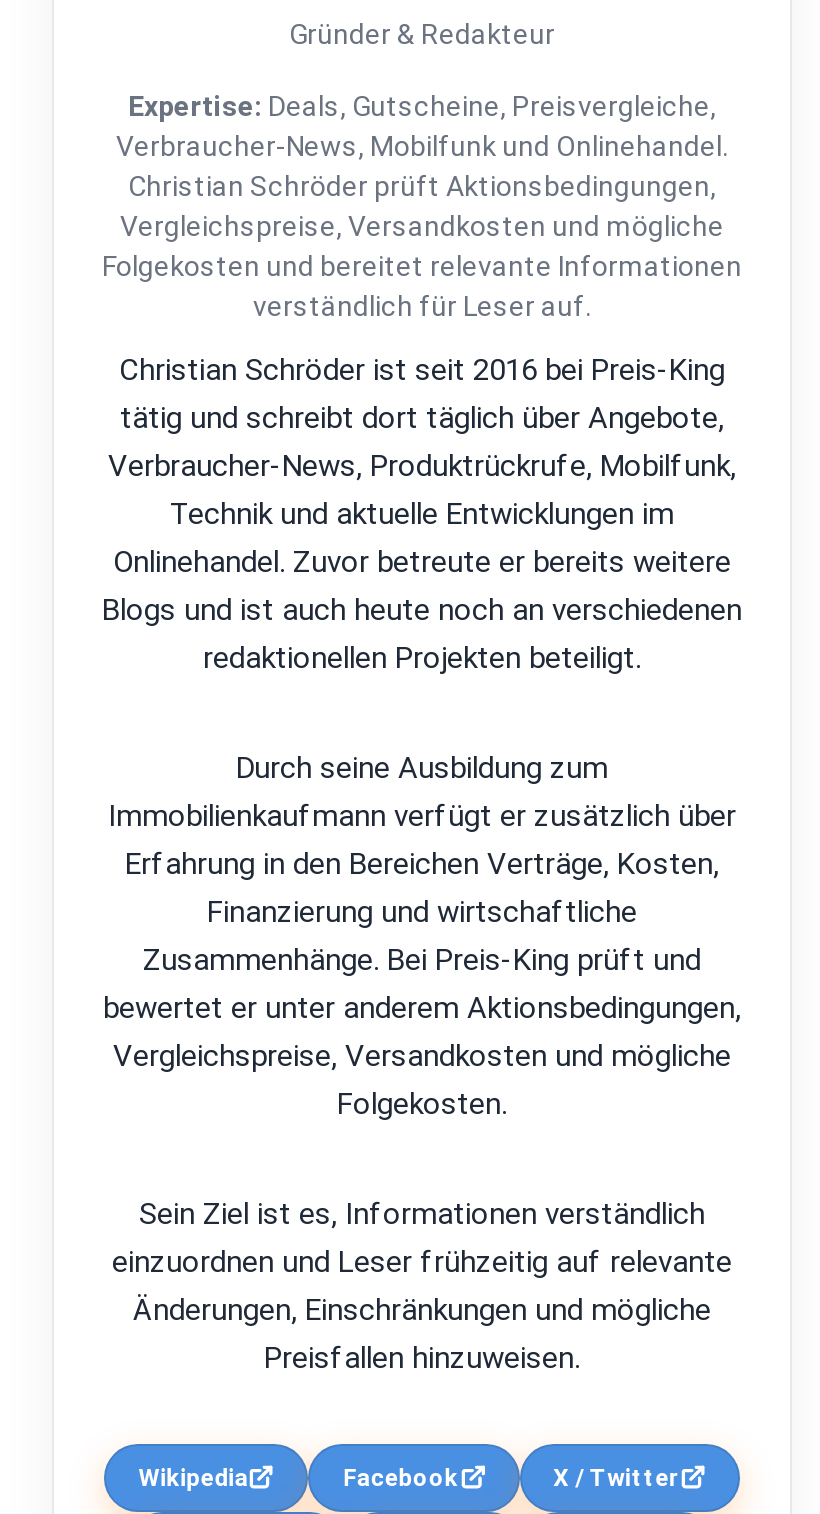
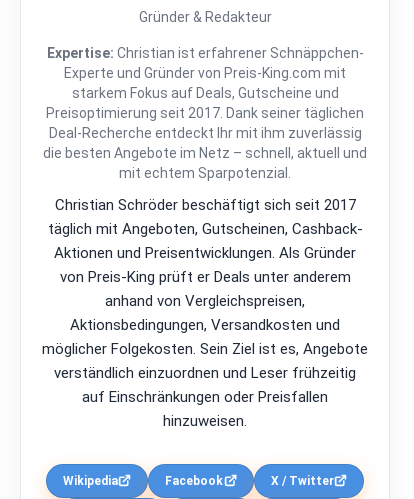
- Expertise: Deals, Gutscheine, Preisvergleiche,
- Verbraucher-News, Mobilfunk und Onlinehandel.
- Christian Schröder prüft Aktionsbedingungen,
- Vergleichspreise, Versandkosten und mögliche
- Folgekosten und bereitet relevante Informationen
- verständlich für Leser auf.
- Christian Schröder ist seit 2016 bei Preis-King
- tätig und schreibt dort täglich über Angebote,
- Verbraucher-News, Produktrückrufe, Mobilfunk,
- Technik und aktuelle Entwicklungen im
- Onlinehandel. Zuvor betreute er bereits weitere
- Blogs und ist auch heute noch an verschiedenen
- redaktionellen Projekten beteiligt.
- Durch seine Ausbildung zum
- Immobilienkaufmann verfügt er zusätzlich über
- Erfahrung in den Bereichen Verträge, Kosten,
- Finanzierung und wirtschaftliche
- Zusammenhänge. Bei Preis-King prüft und
- bewertet er unter anderem Aktionsbedingungen,
- Vergleichspreise, Versandkosten und mögliche
- Folgekosten.
- Sein Ziel ist es, Informationen verständlich
- einzuordnen und Leser frühzeitig auf relevante
- Änderungen, Einschränkungen und mögliche
- Preisfallen hinzuweisen.
+ Expertise: Christian ist erfahrener Schnäppchen-
+ Experte und Gründer von Preis-King.com mit
+ starkem Fokus auf Deals, Gutscheine und
+ Preisoptimierung seit 2017. Dank seiner täglichen
+ Deal-Recherche entdeckt Ihr mit ihm zuverlässig
+ die besten Angebote im Netz – schnell, aktuell und
+ mit echtem Sparpotenzial.
+ Christian Schröder beschäftigt sich seit 2017
+ täglich mit Angeboten, Gutscheinen, Cashback-
+ Aktionen und Preisentwicklungen. Als Gründer
+ von Preis-King prüft er Deals unter anderem
+ anhand von Vergleichspreisen,
+ Aktionsbedingungen, Versandkosten und
+ möglicher Folgekosten. Sein Ziel ist es, Angebote
+ verständlich einzuordnen und Leser frühzeitig
+ auf Einschränkungen oder Preisfallen
+ hinzuweisen.
